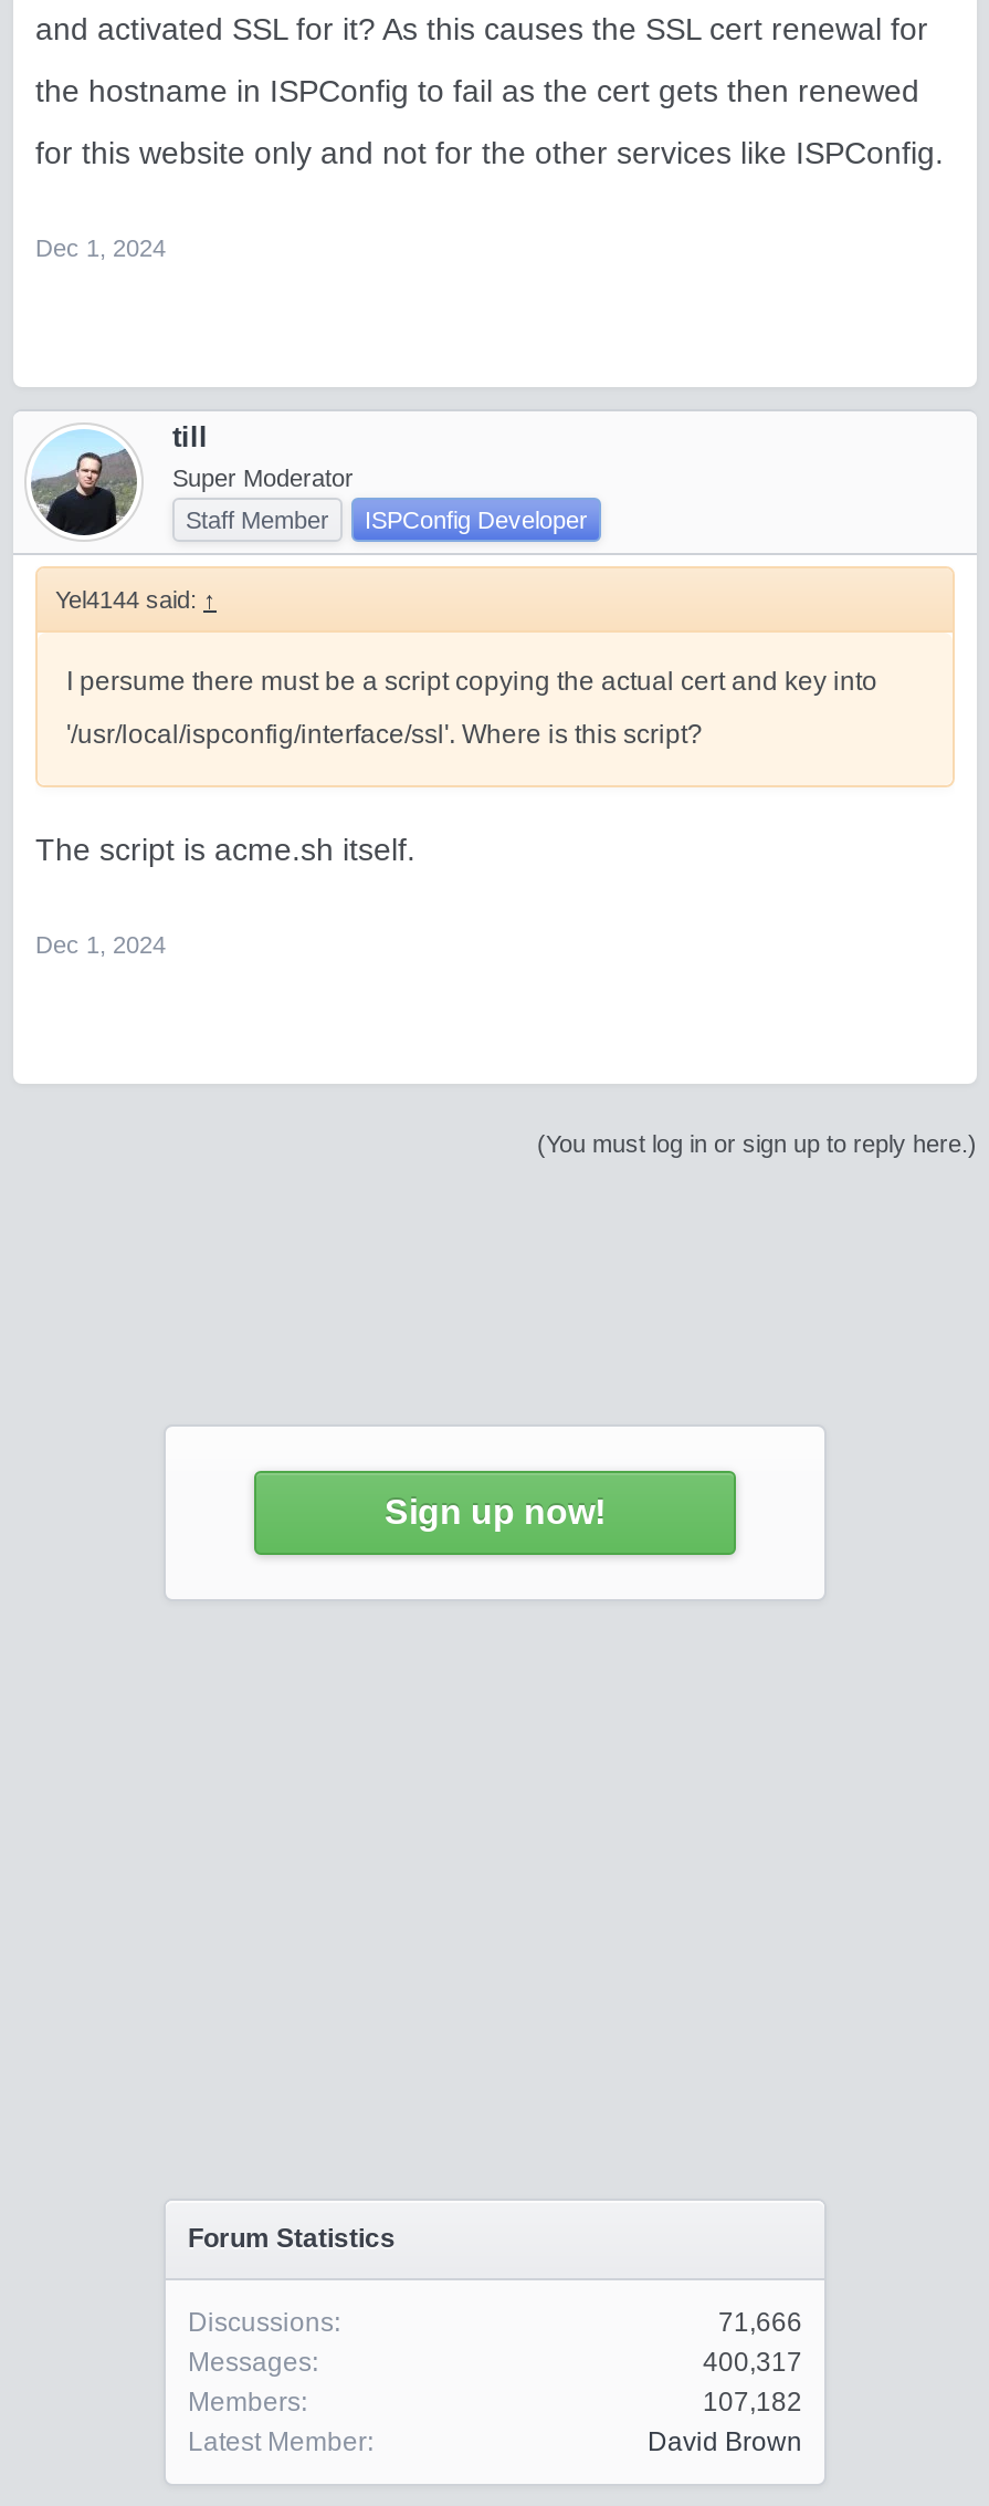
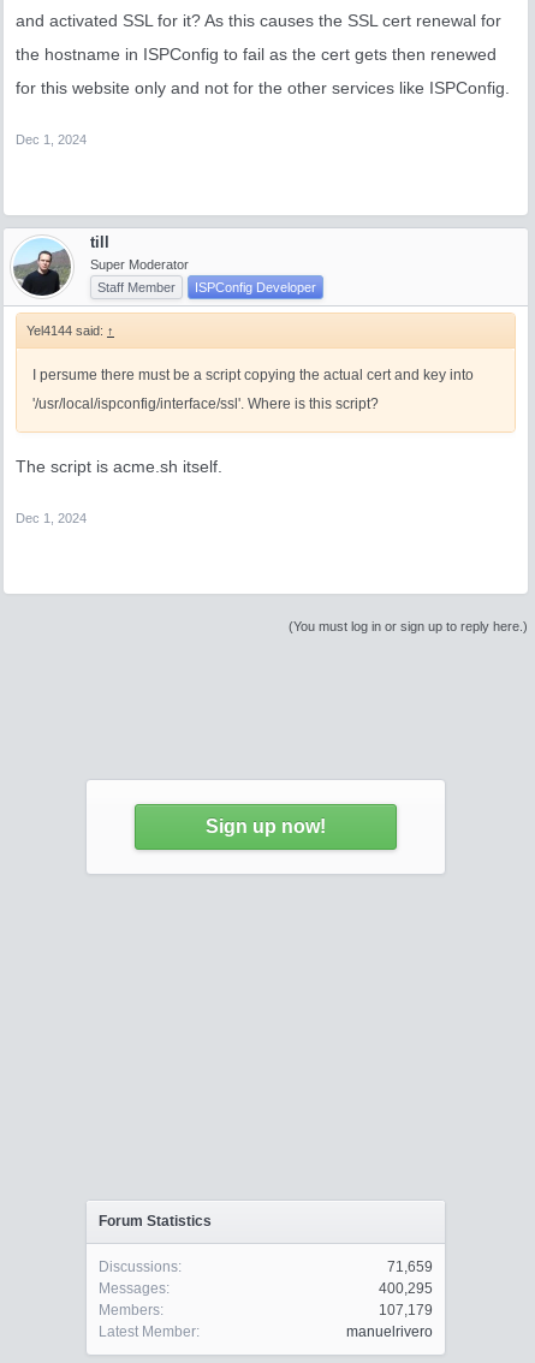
- 71,666
+ 71,659

- 400,317
+ 400,295

- 107,182
+ 107,179

- David Brown
+ manuelrivero
